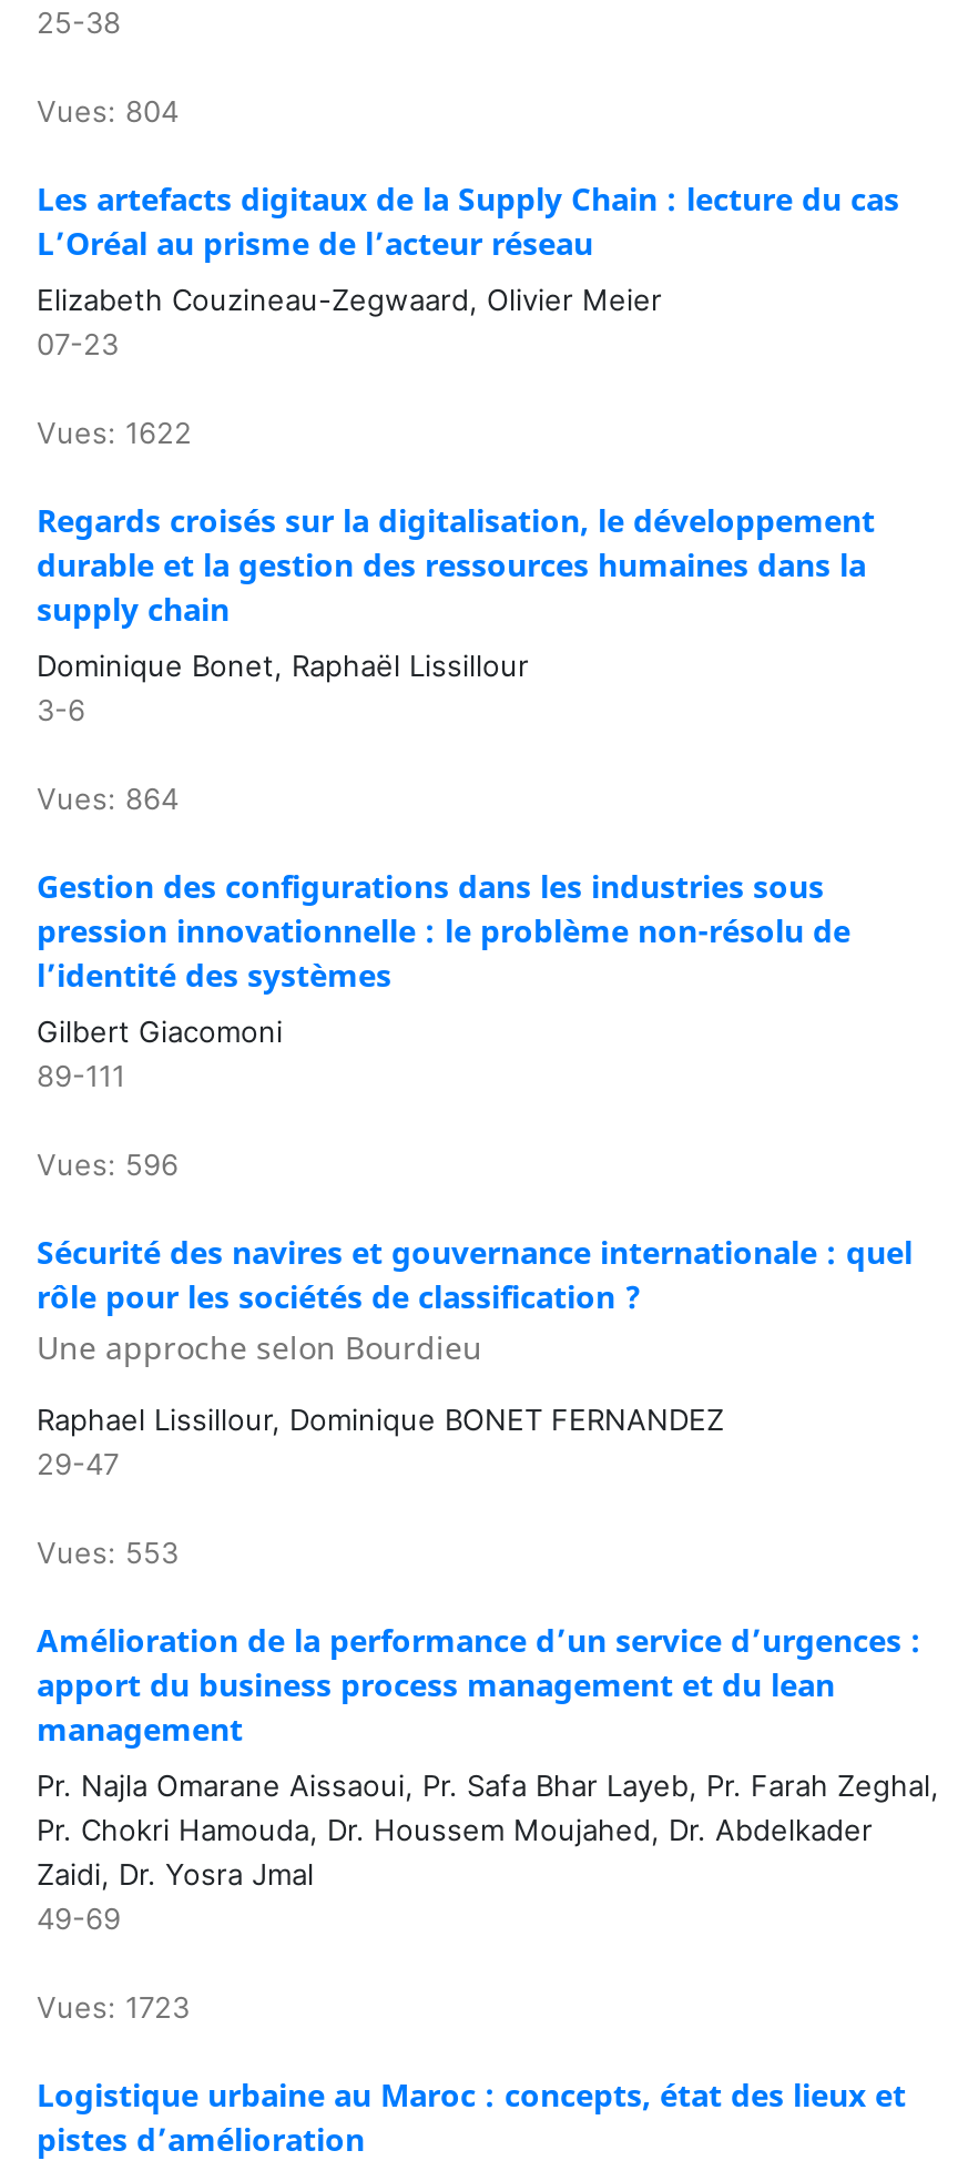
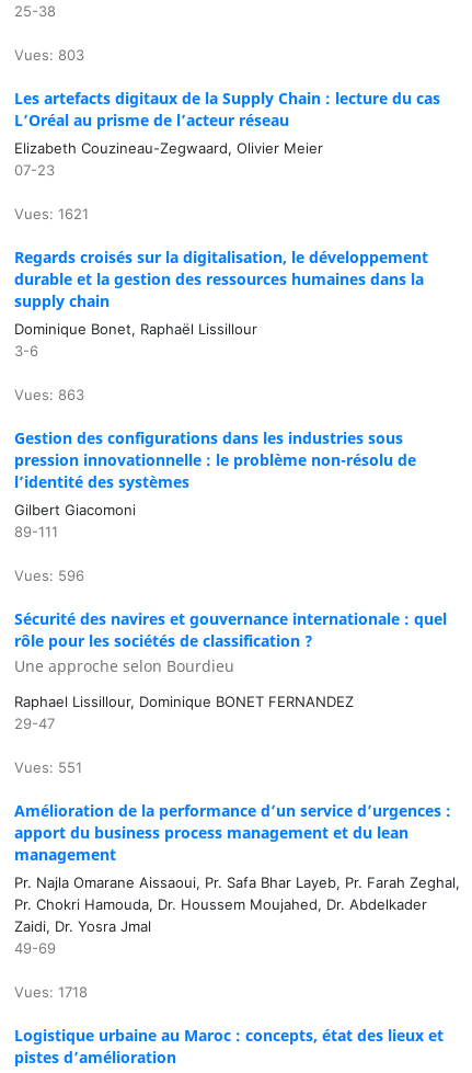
- Vues: 804
+ Vues: 803

- Vues: 1622
+ Vues: 1621

- Vues: 864
+ Vues: 863

- Vues: 553
+ Vues: 551

- Vues: 1723
+ Vues: 1718
